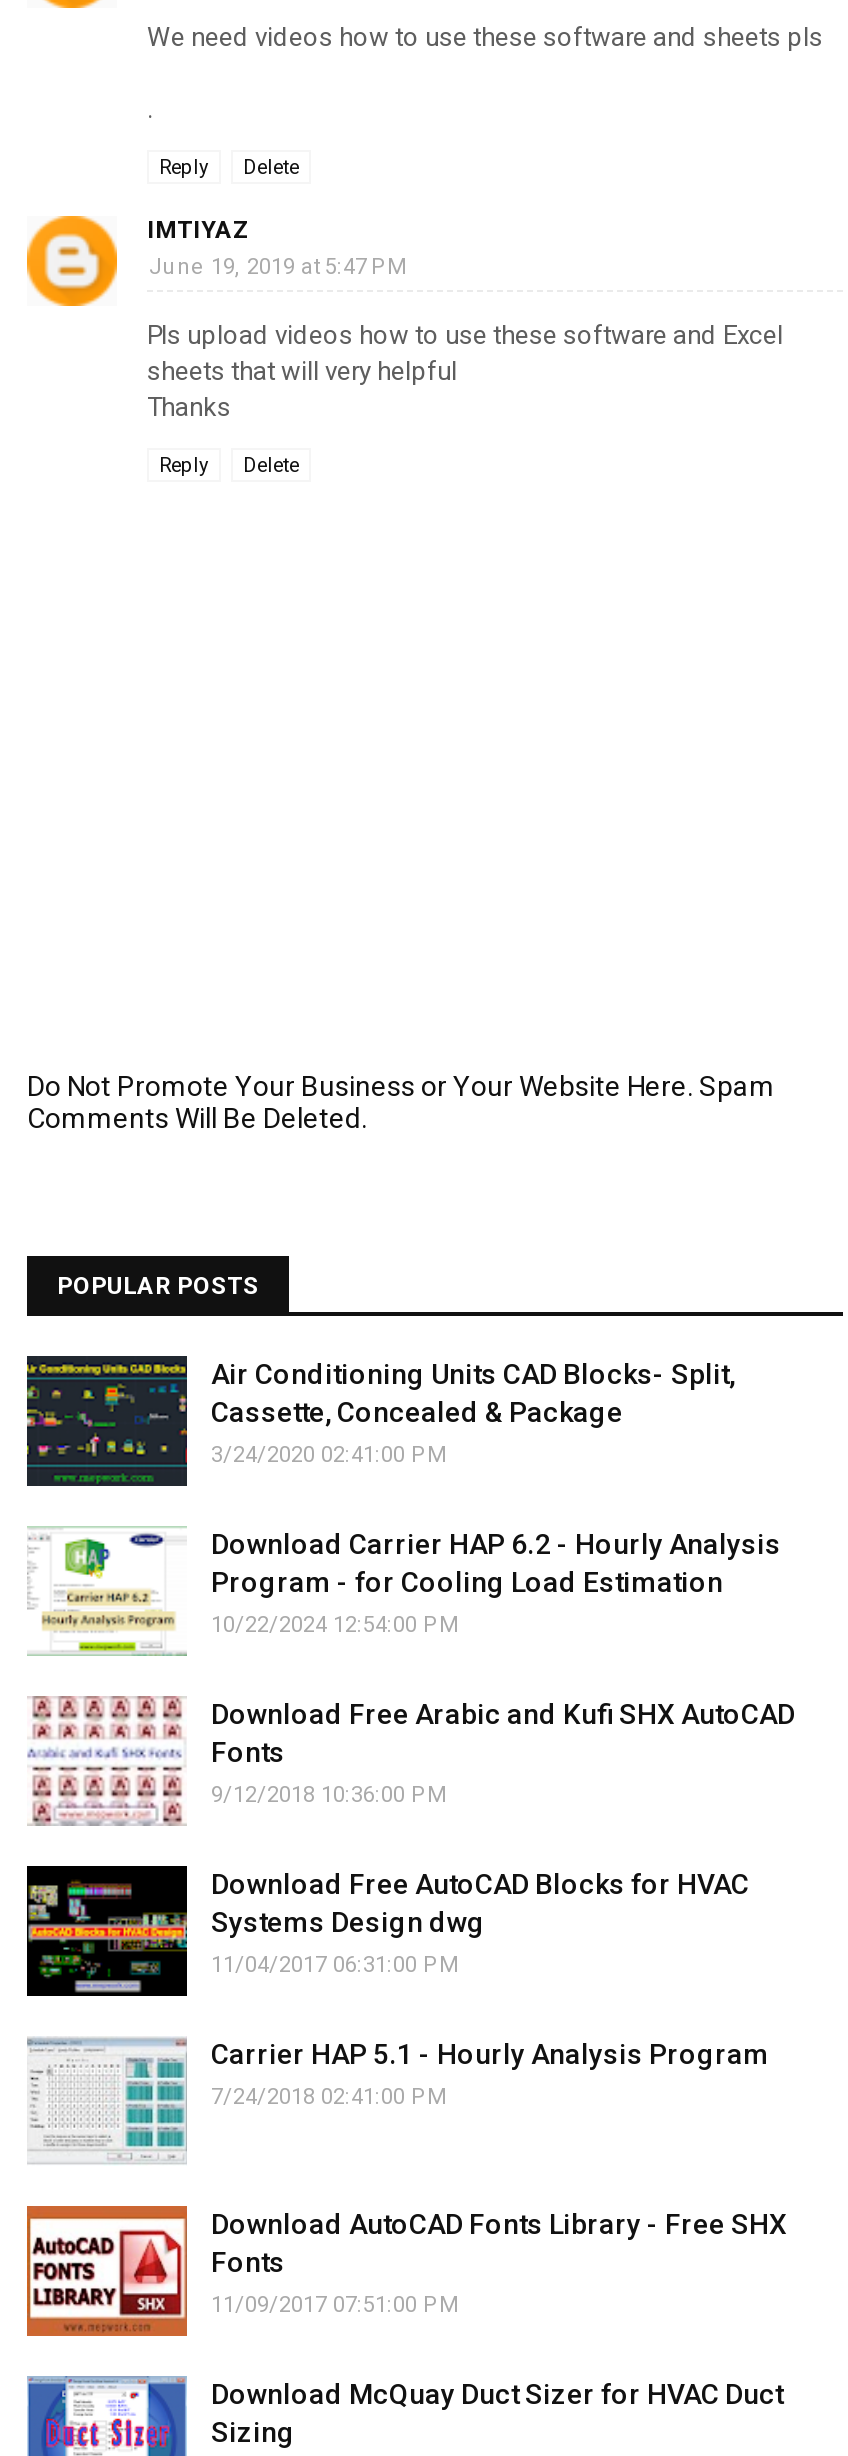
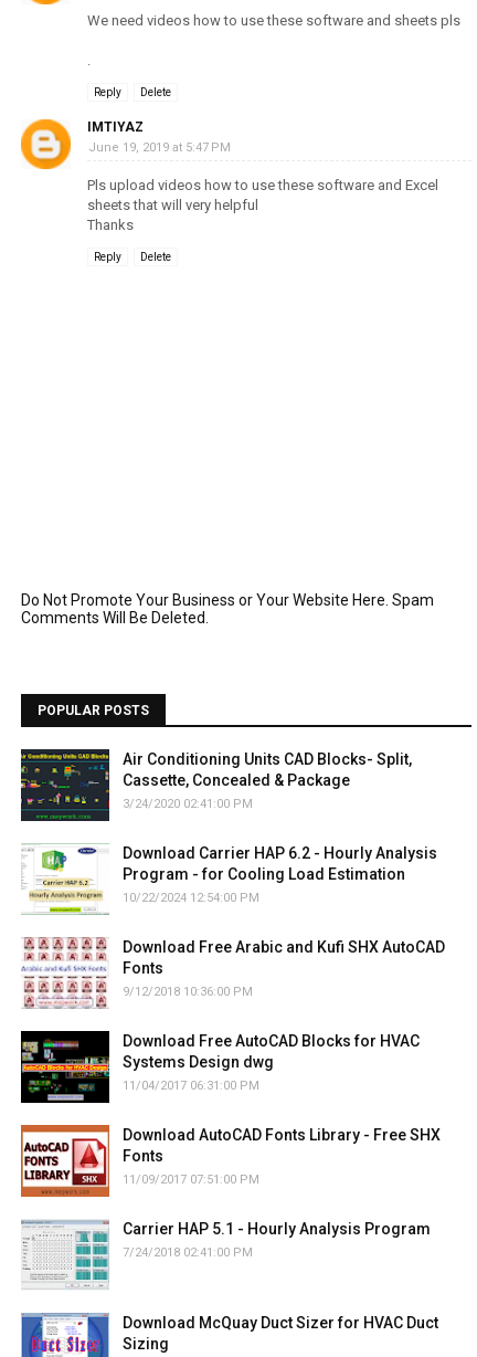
moved down: [image] | Carrier HAP 5.1 - Hourly Analysis Program | 7/24/2018 02:41:00 PM

moved up: [image] | Download AutoCAD Fonts Library - Free SHX | Fonts | 11/09/2017 07:51:00 PM
